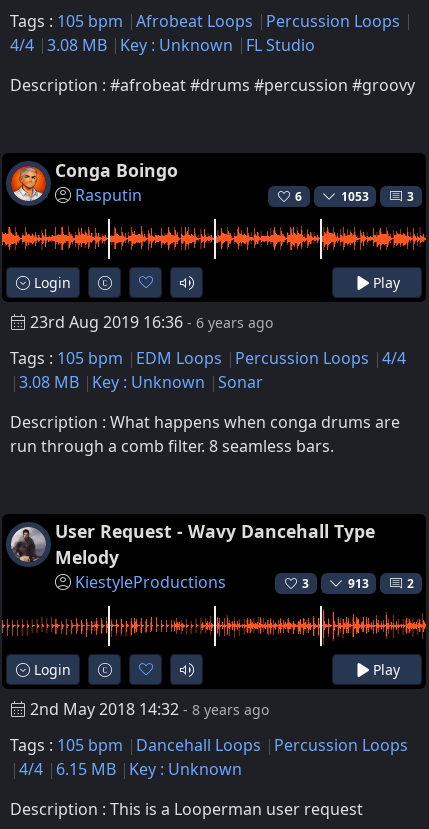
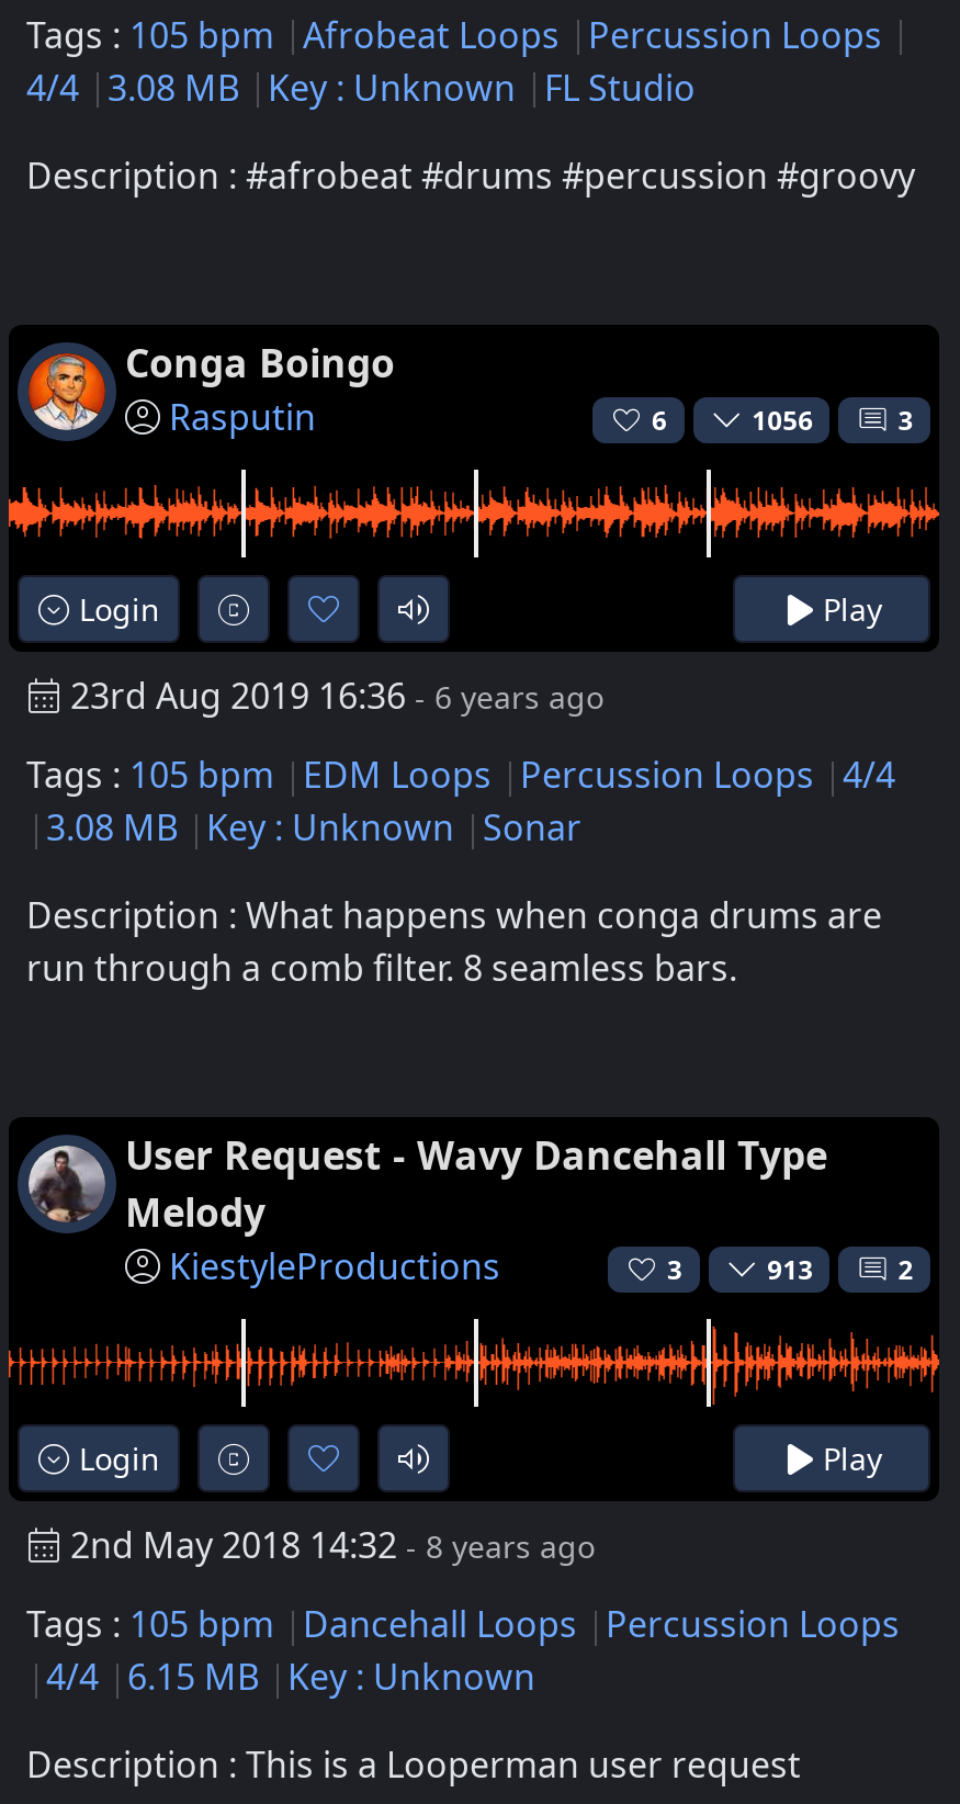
- 1053
+ 1056
